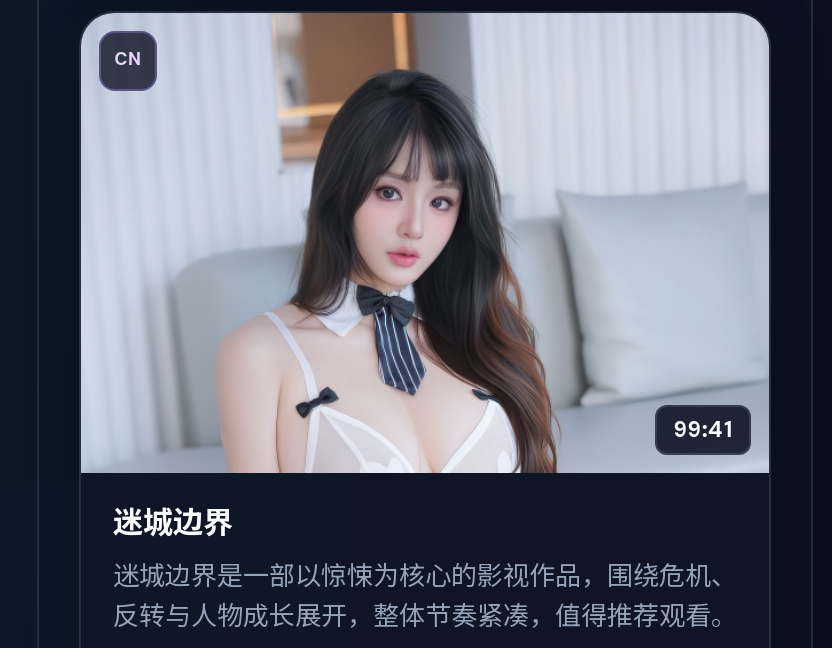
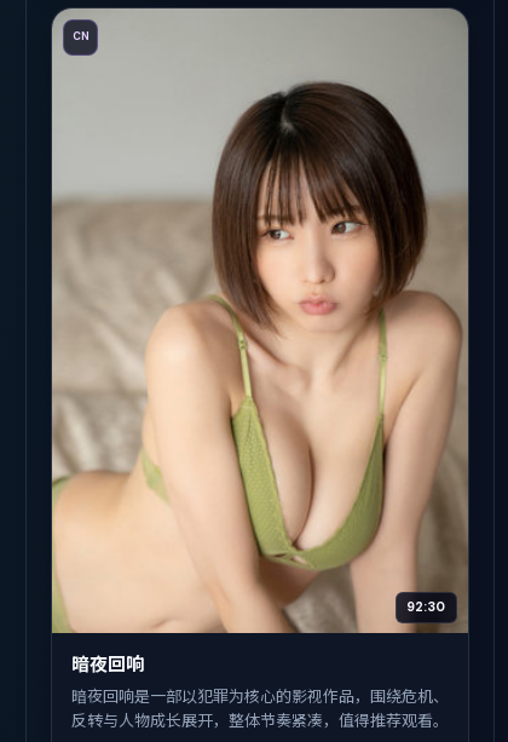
- [image]
- 99:41
+ [image]
+ 92:30

- 迷城边界
- 迷城边界是一部以惊悚为核心的影视作品，围绕危机、
+ 暗夜回响
+ 暗夜回响是一部以犯罪为核心的影视作品，围绕危机、
